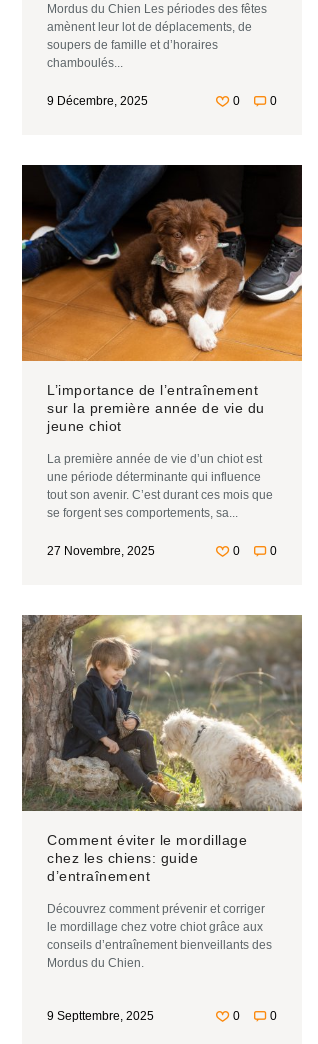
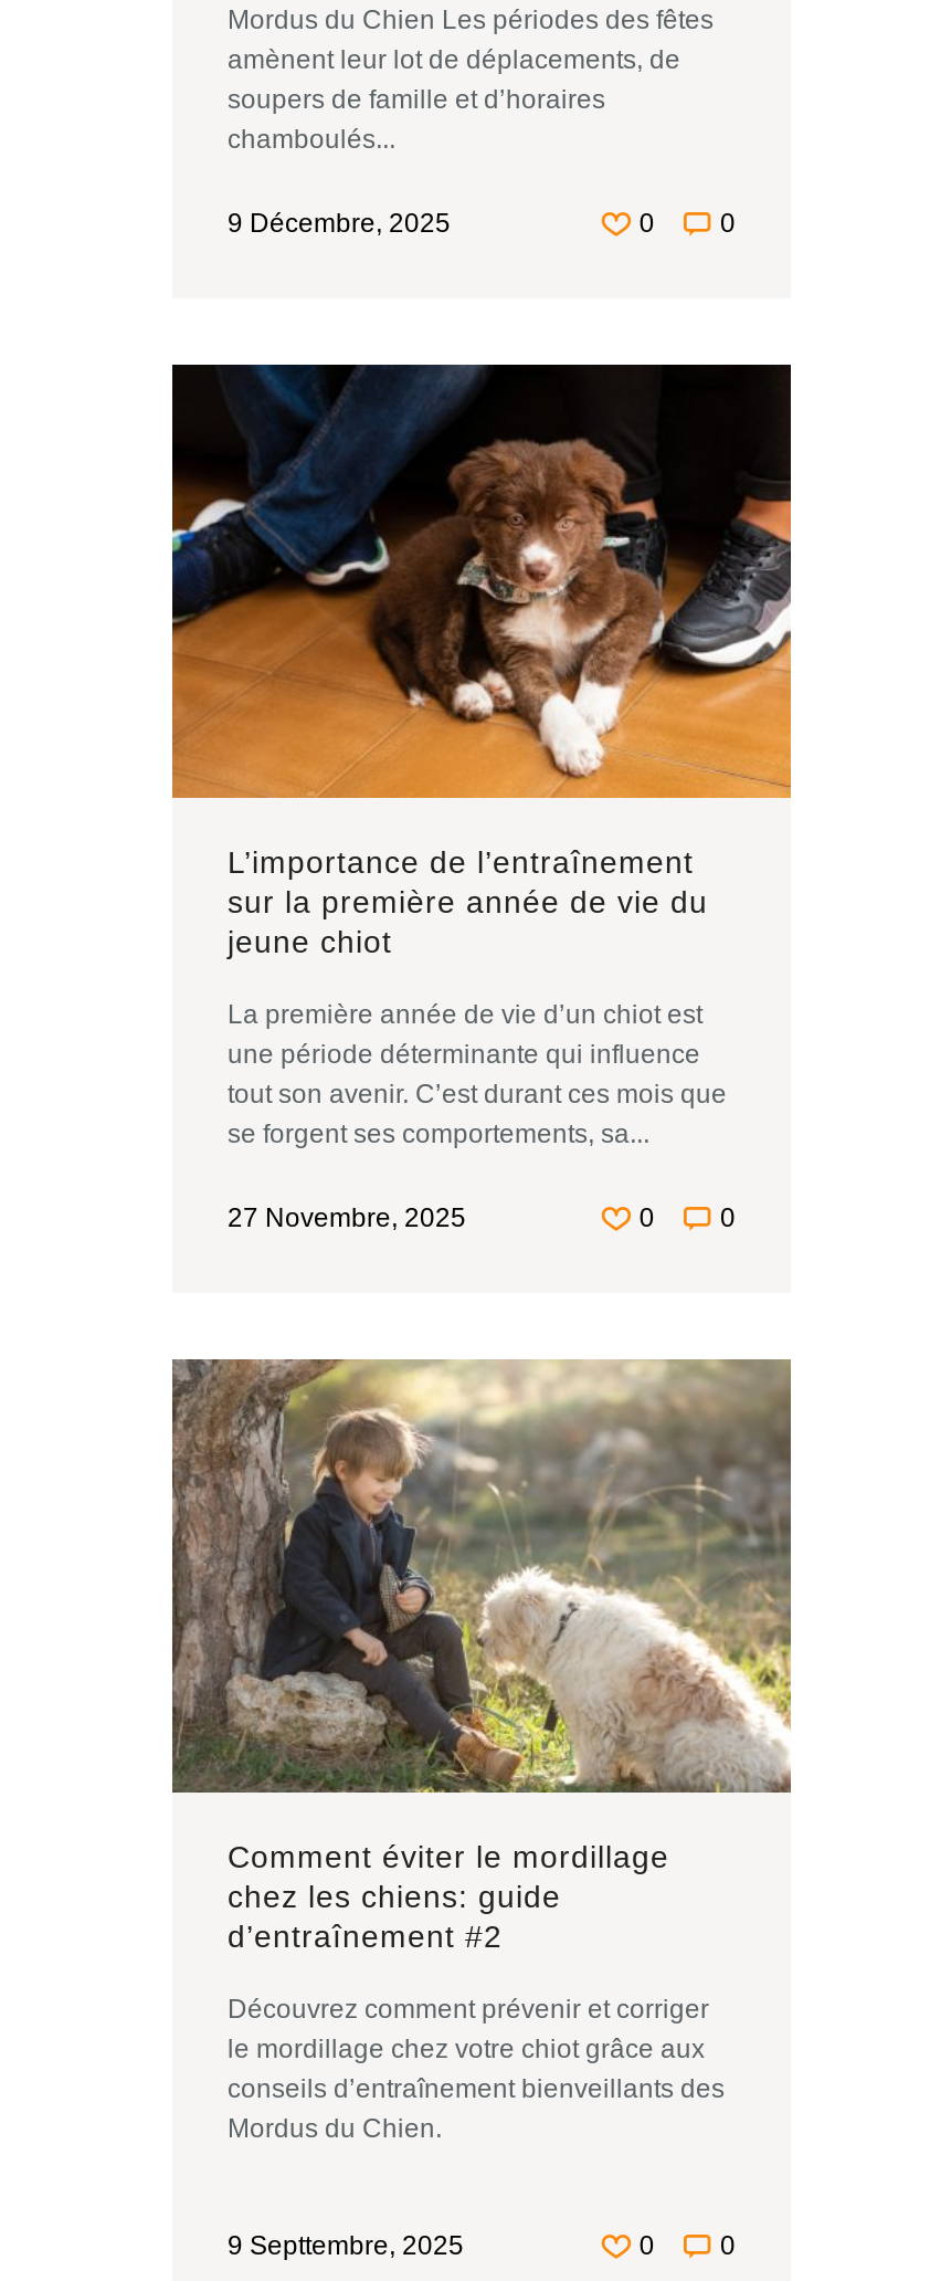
- d’entraînement
+ d’entraînement #2
